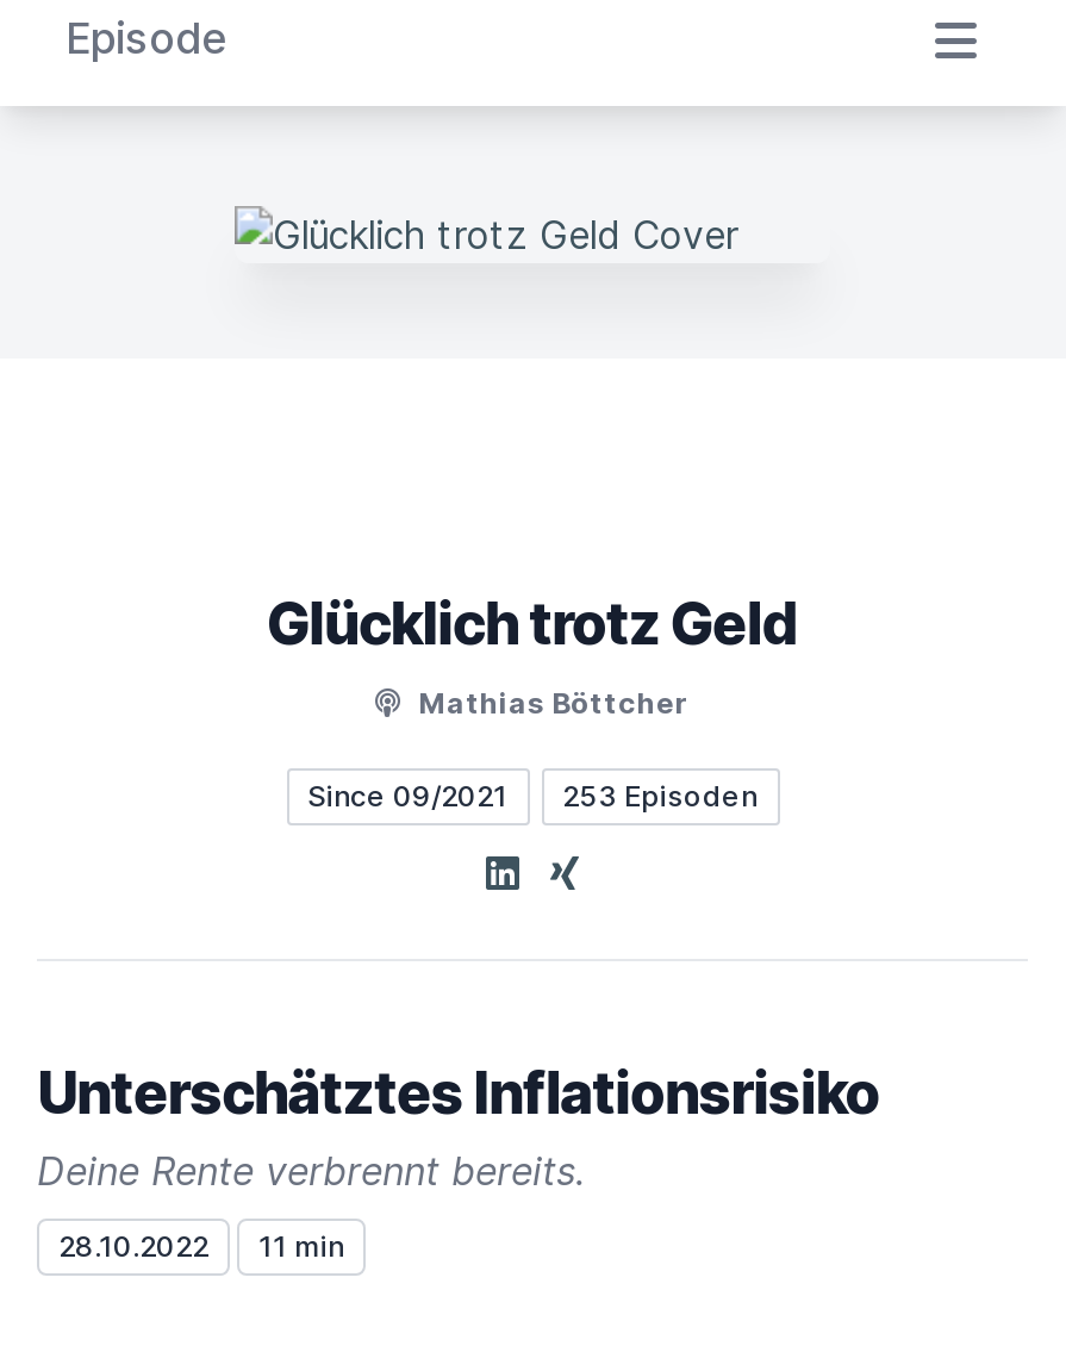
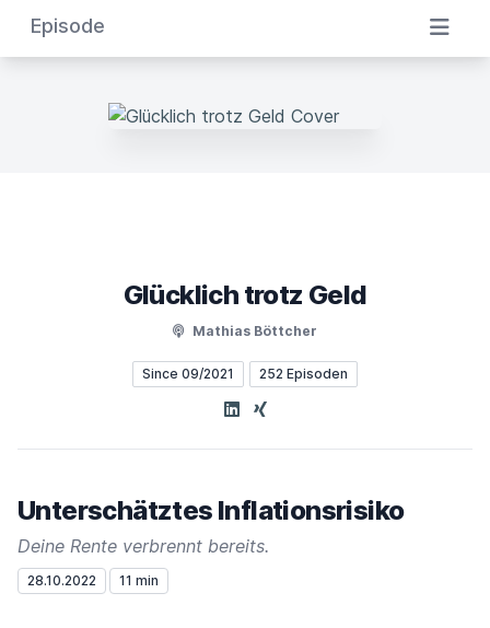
- Since 09/2021 253 Episoden
+ Since 09/2021 252 Episoden
